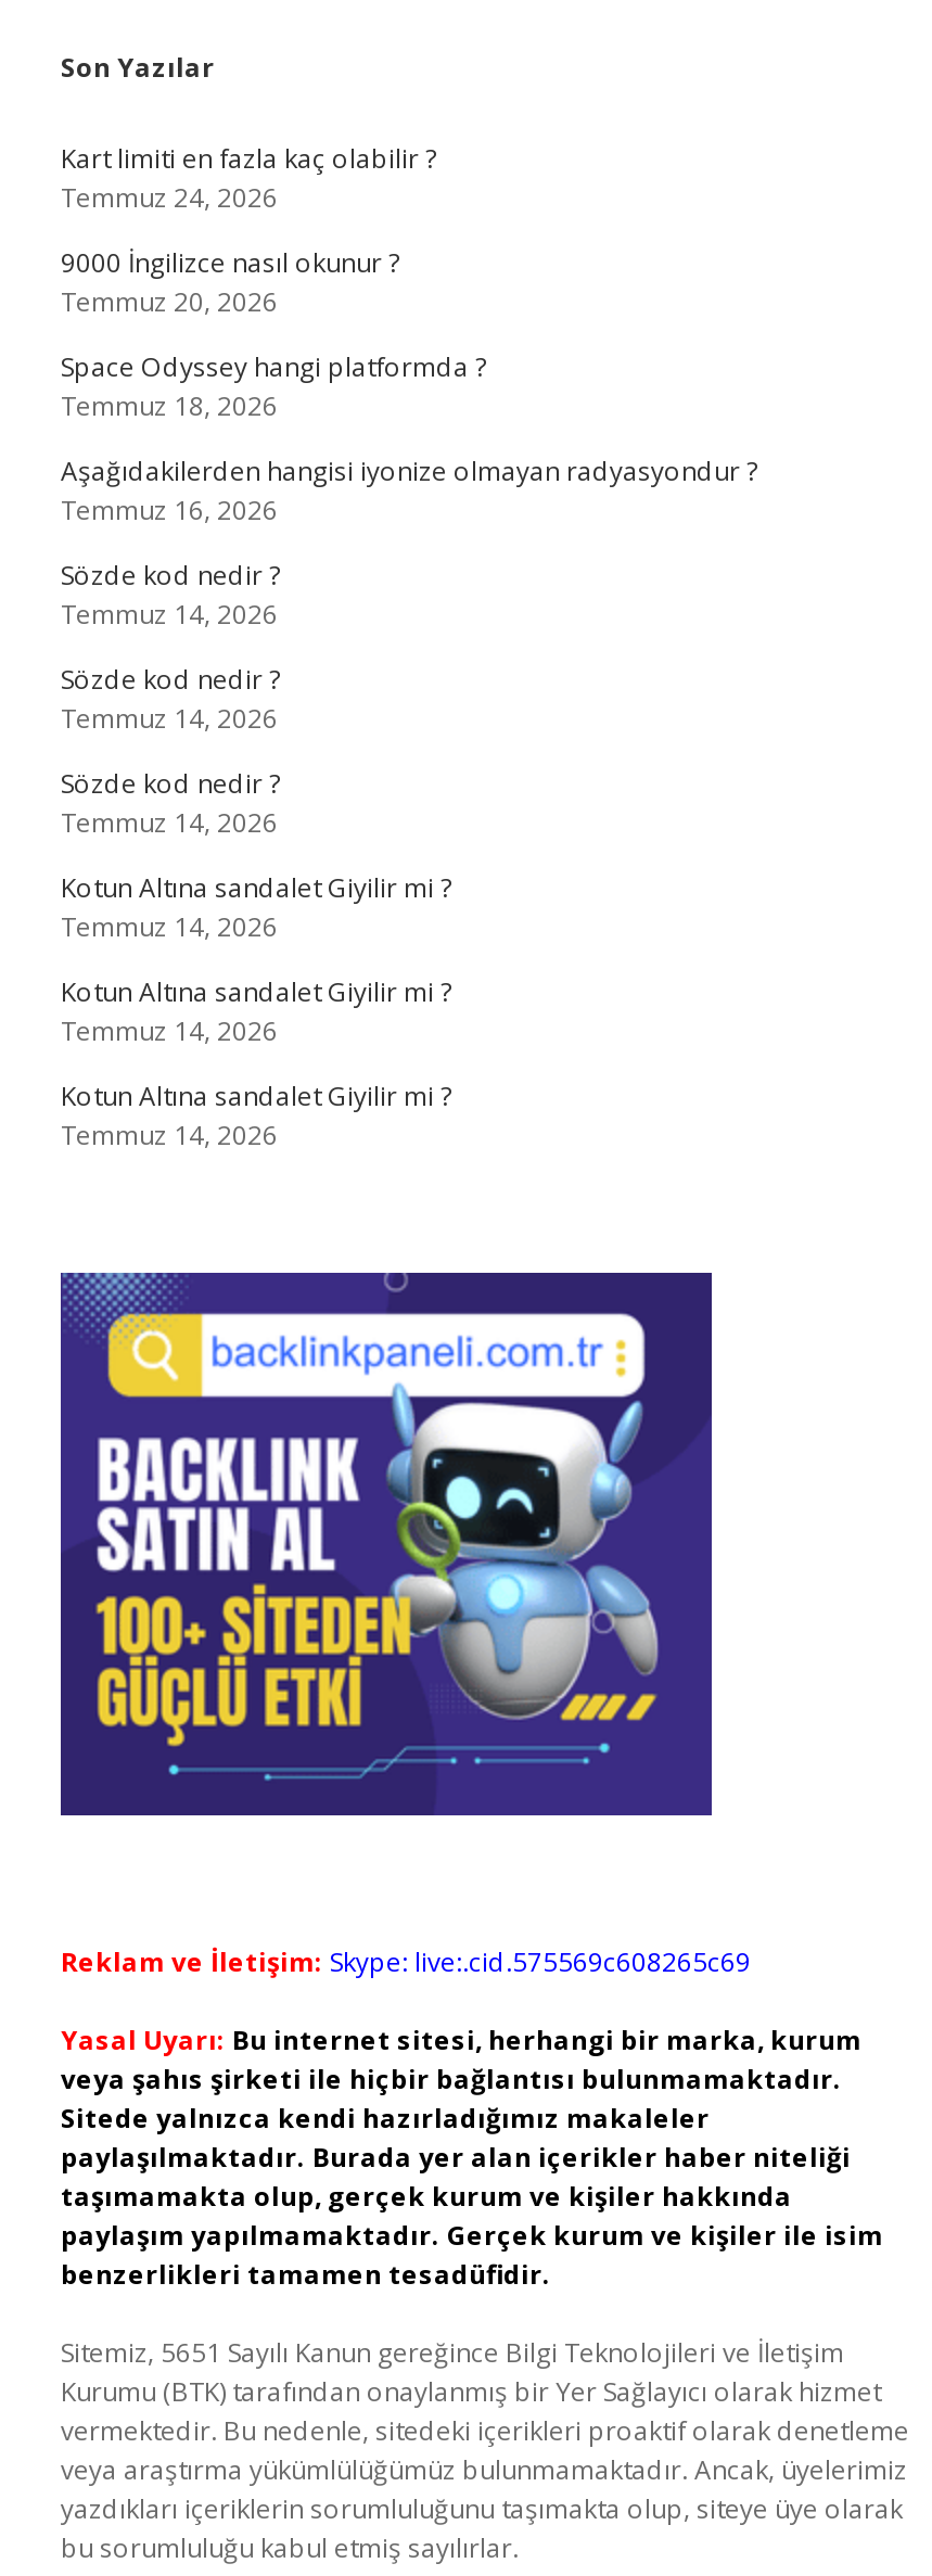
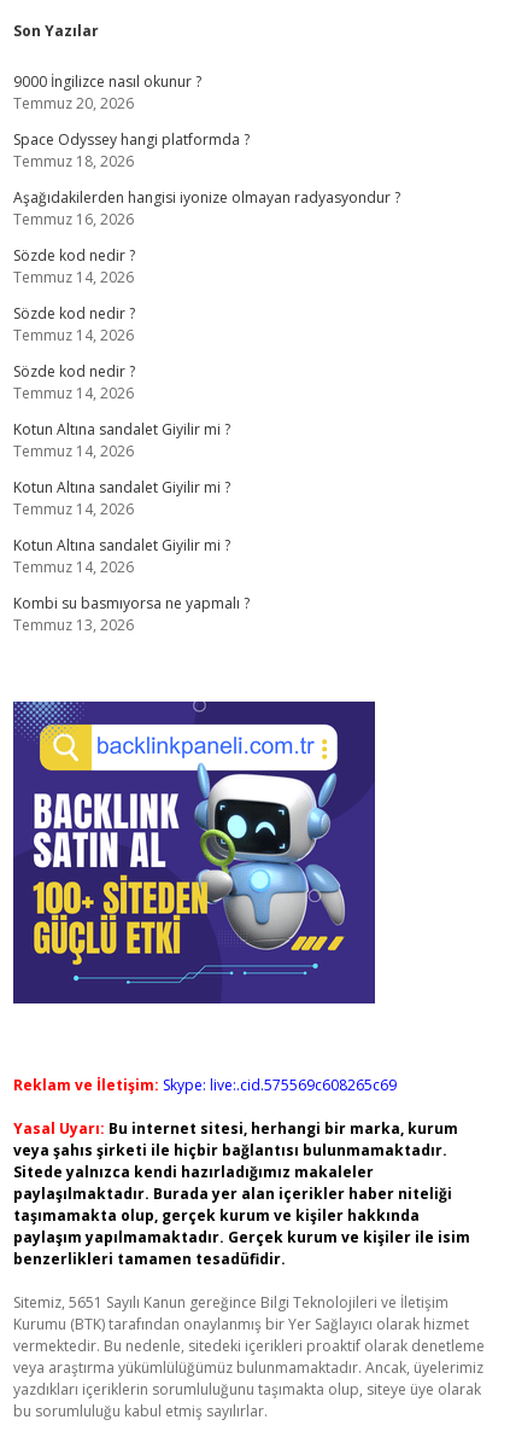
- Kart limiti en fazla kaç olabilir ?
- Temmuz 24, 2026

moved up: 9000 İngilizce nasıl okunur ? | Temmuz 20, 2026 | Space Odyssey hangi platformda ? | ... | Kotun Altına sandalet Giyilir mi ? | Temmuz 14, 2026

+ Kombi su basmıyorsa ne yapmalı ?
+ Temmuz 13, 2026
